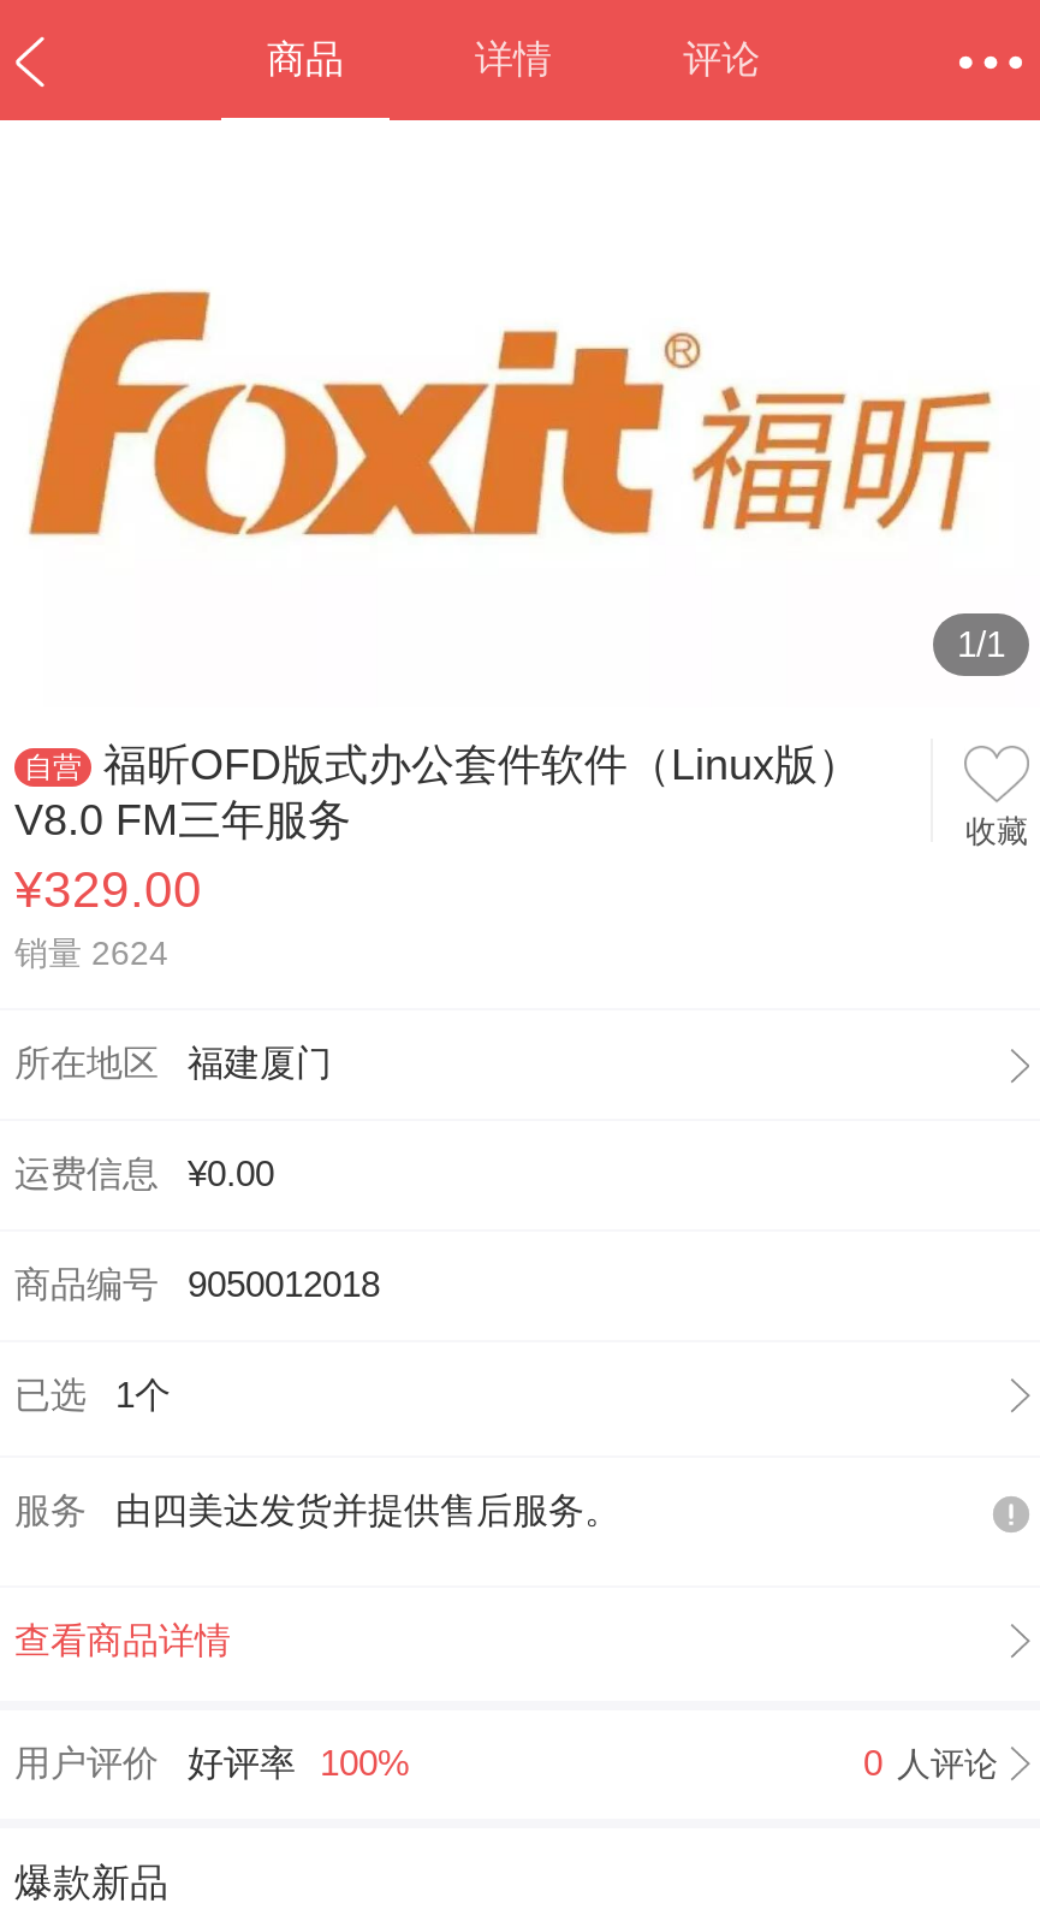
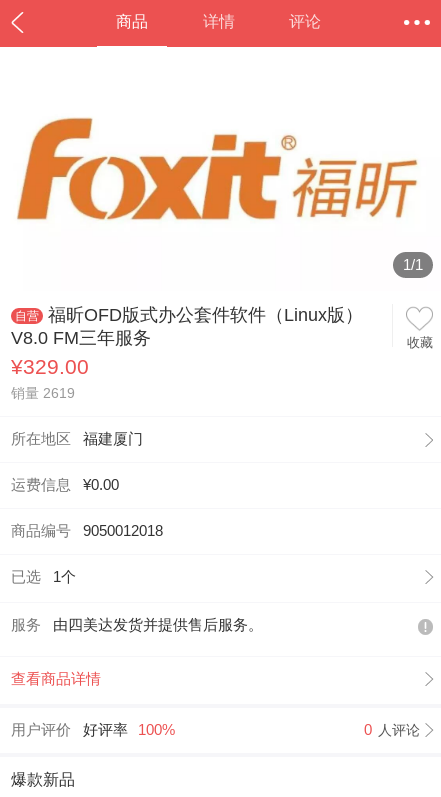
- 销量 2624
+ 销量 2619
